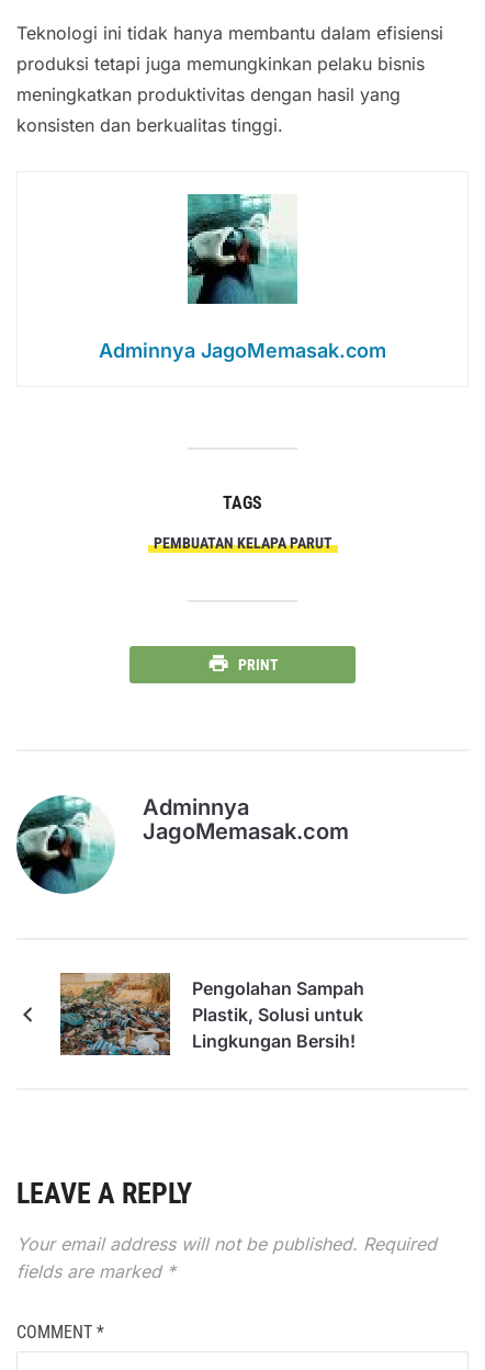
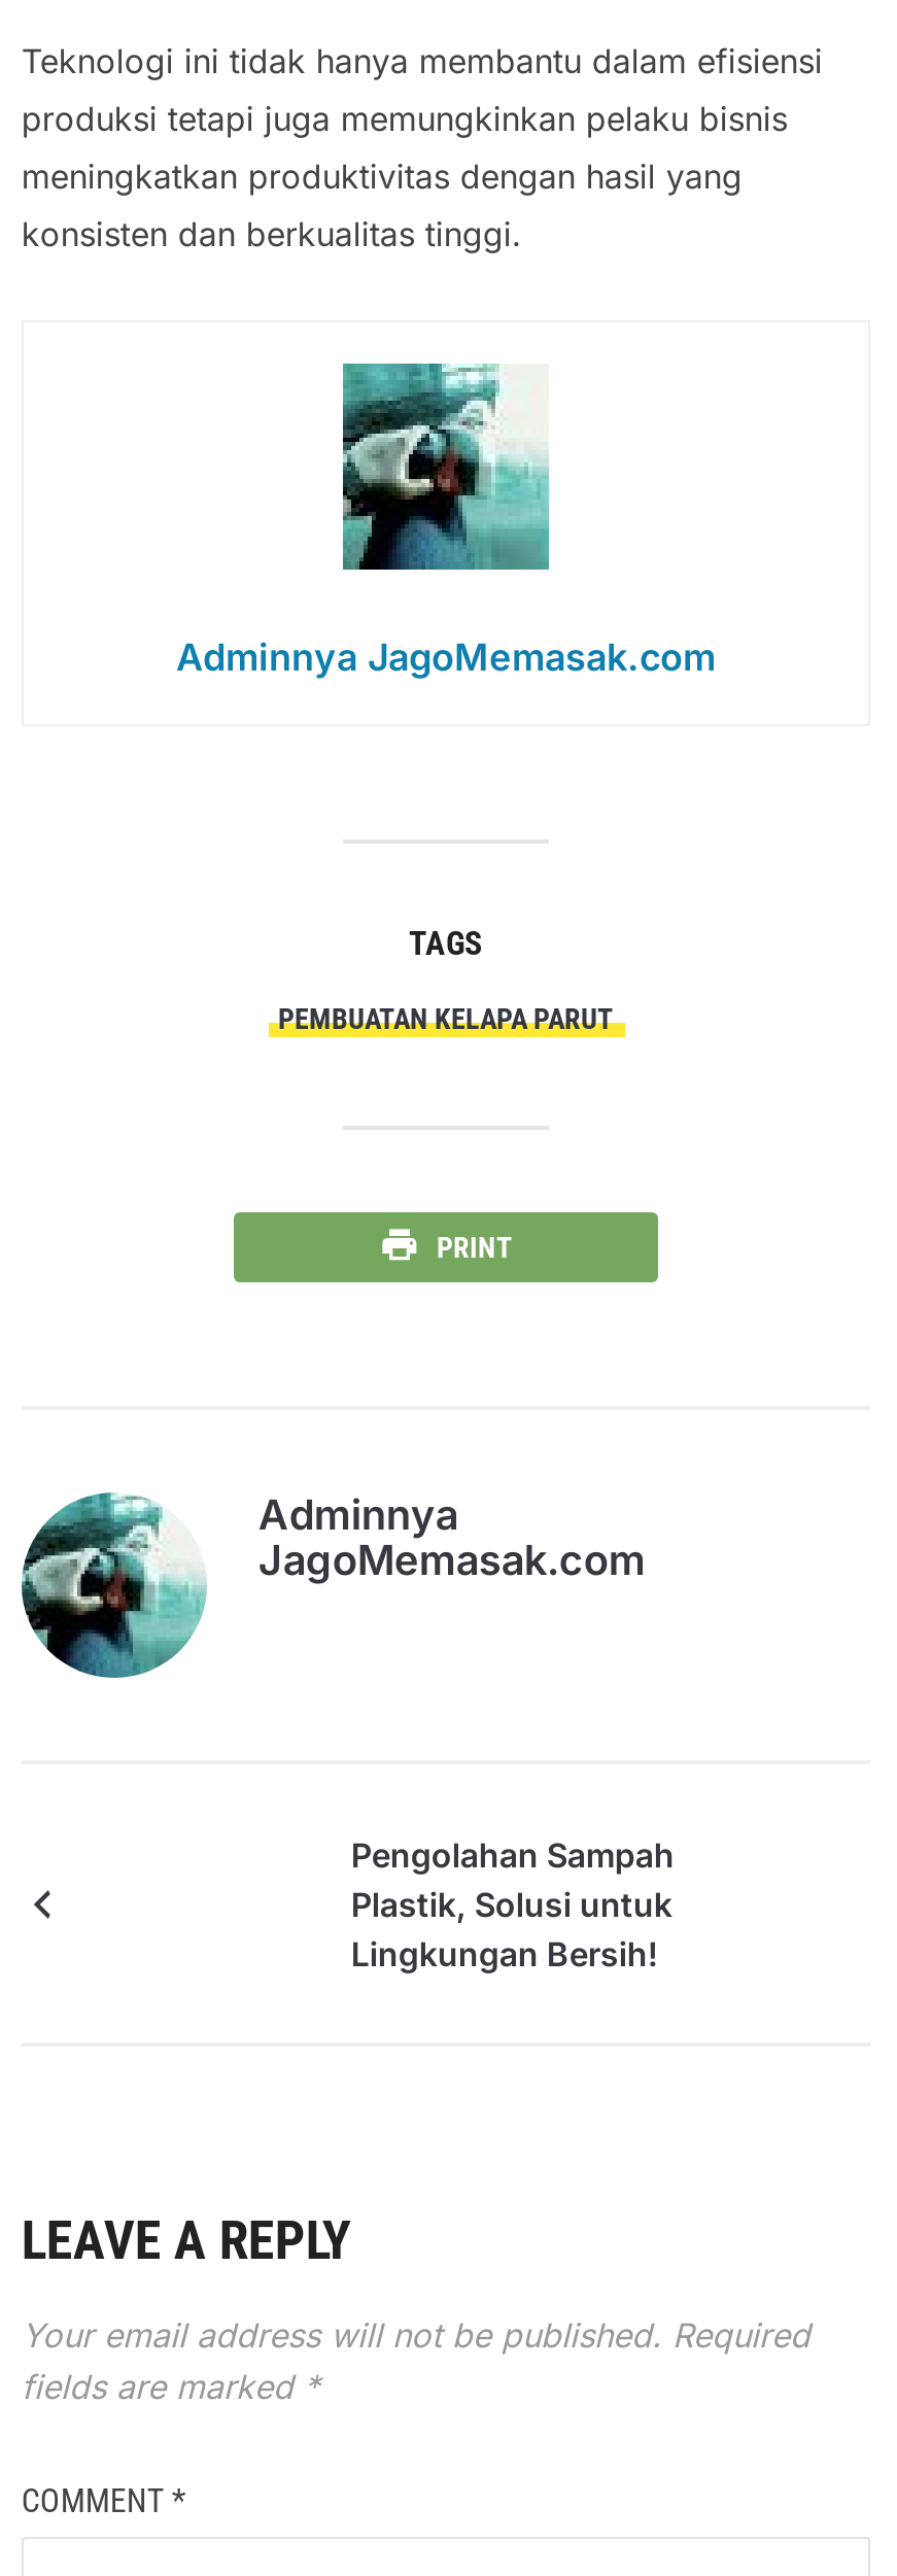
- [image]
